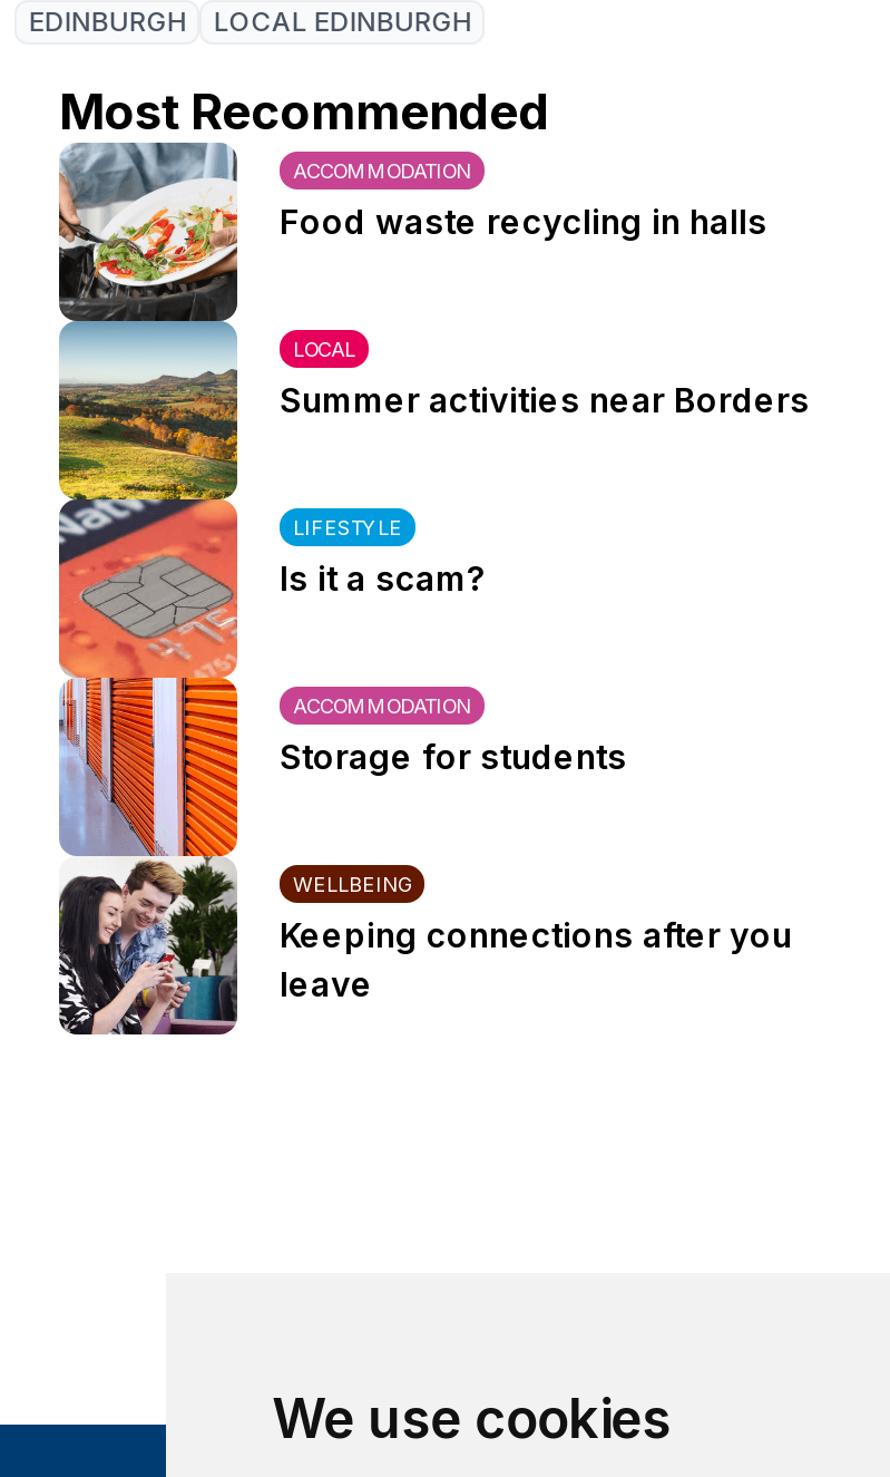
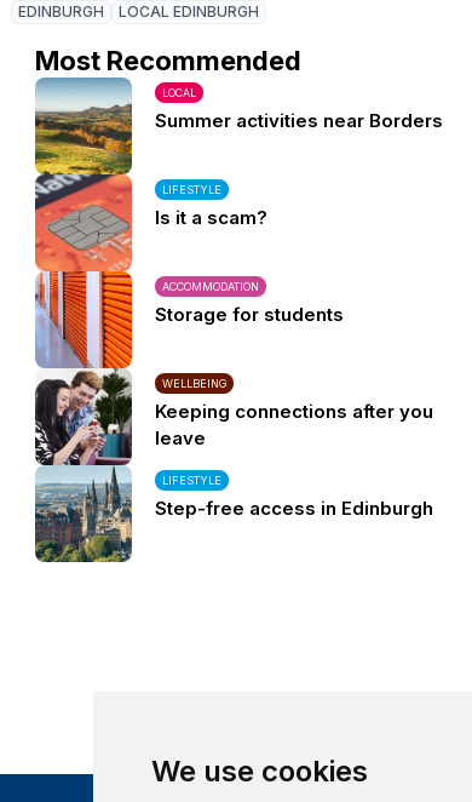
- [image]
- ACCOMMODATION
- Food waste recycling in halls

moved up: [image] | LOCAL | Summer activities near Borders | ... | Keeping connections after you | leave

+ [image]
+ LIFESTYLE
+ Step-free access in Edinburgh
